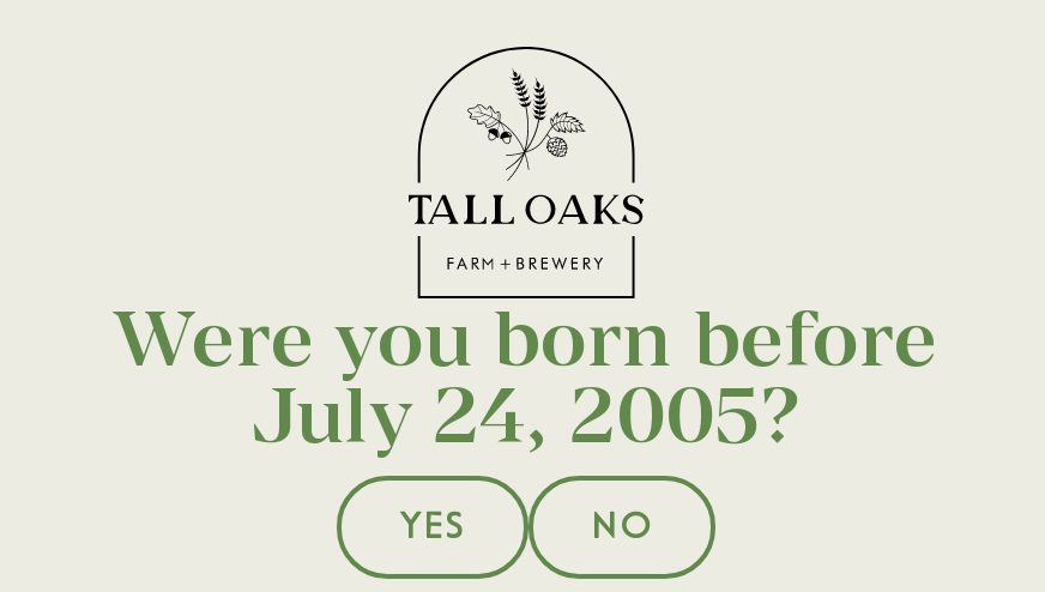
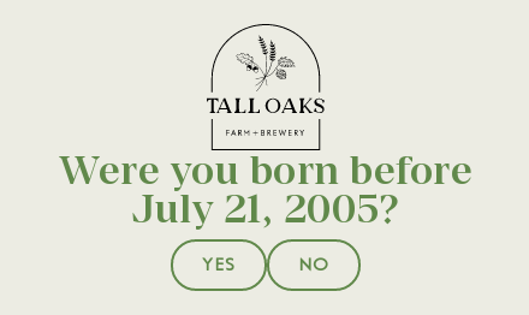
- July 24, 2005?
+ July 21, 2005?
